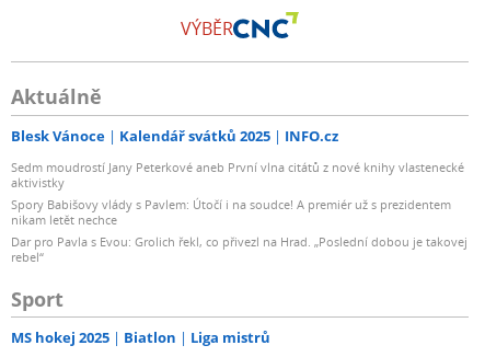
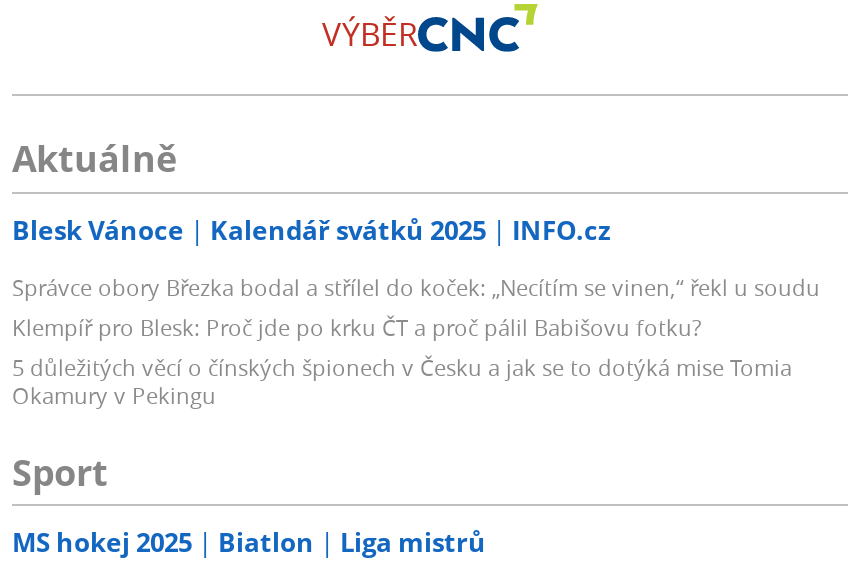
- Sedm moudrostí Jany Peterkové aneb První vlna citátů z nové knihy vlastenecké
- aktivistky
- Spory Babišovy vlády s Pavlem: Útočí i na soudce! A premiér už s prezidentem
- nikam letět nechce
- Dar pro Pavla s Evou: Grolich řekl, co přivezl na Hrad. „Poslední dobou je takovej
- rebel“
+ Správce obory Březka bodal a střílel do koček: „Necítím se vinen,“ řekl u soudu
+ Klempíř pro Blesk: Proč jde po krku ČT a proč pálil Babišovu fotku?
+ 5 důležitých věcí o čínských špionech v Česku a jak se to dotýká mise Tomia
+ Okamury v Pekingu
